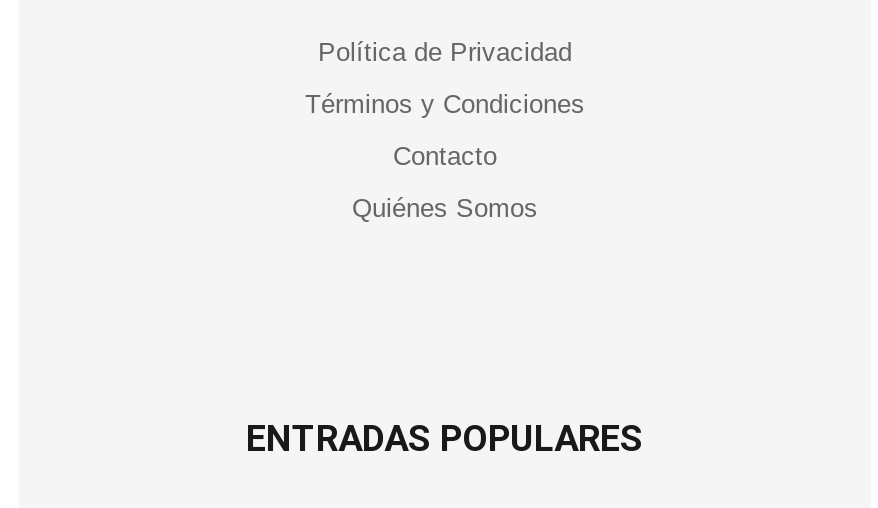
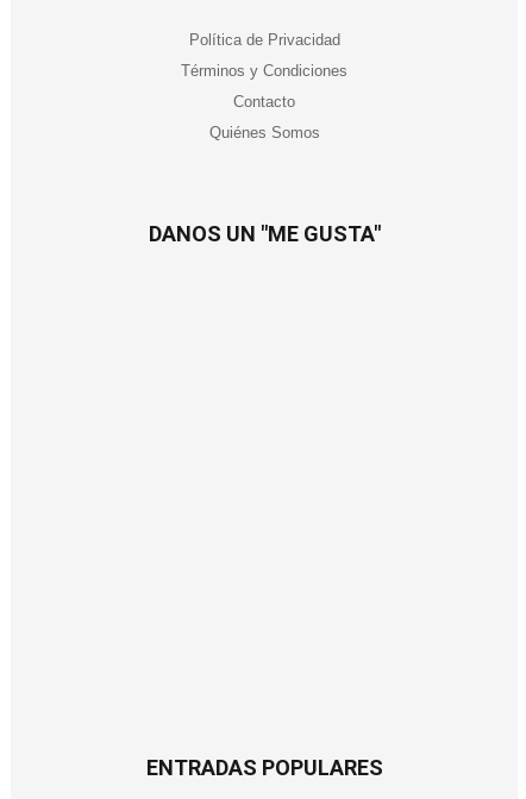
+ DANOS UN "ME GUSTA"
